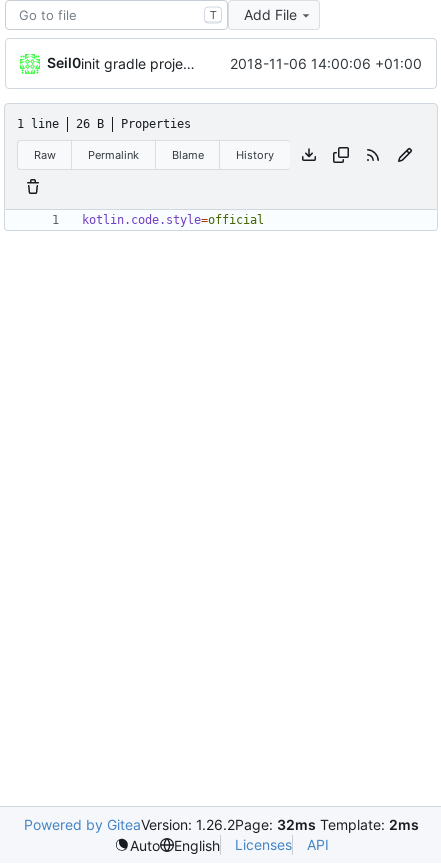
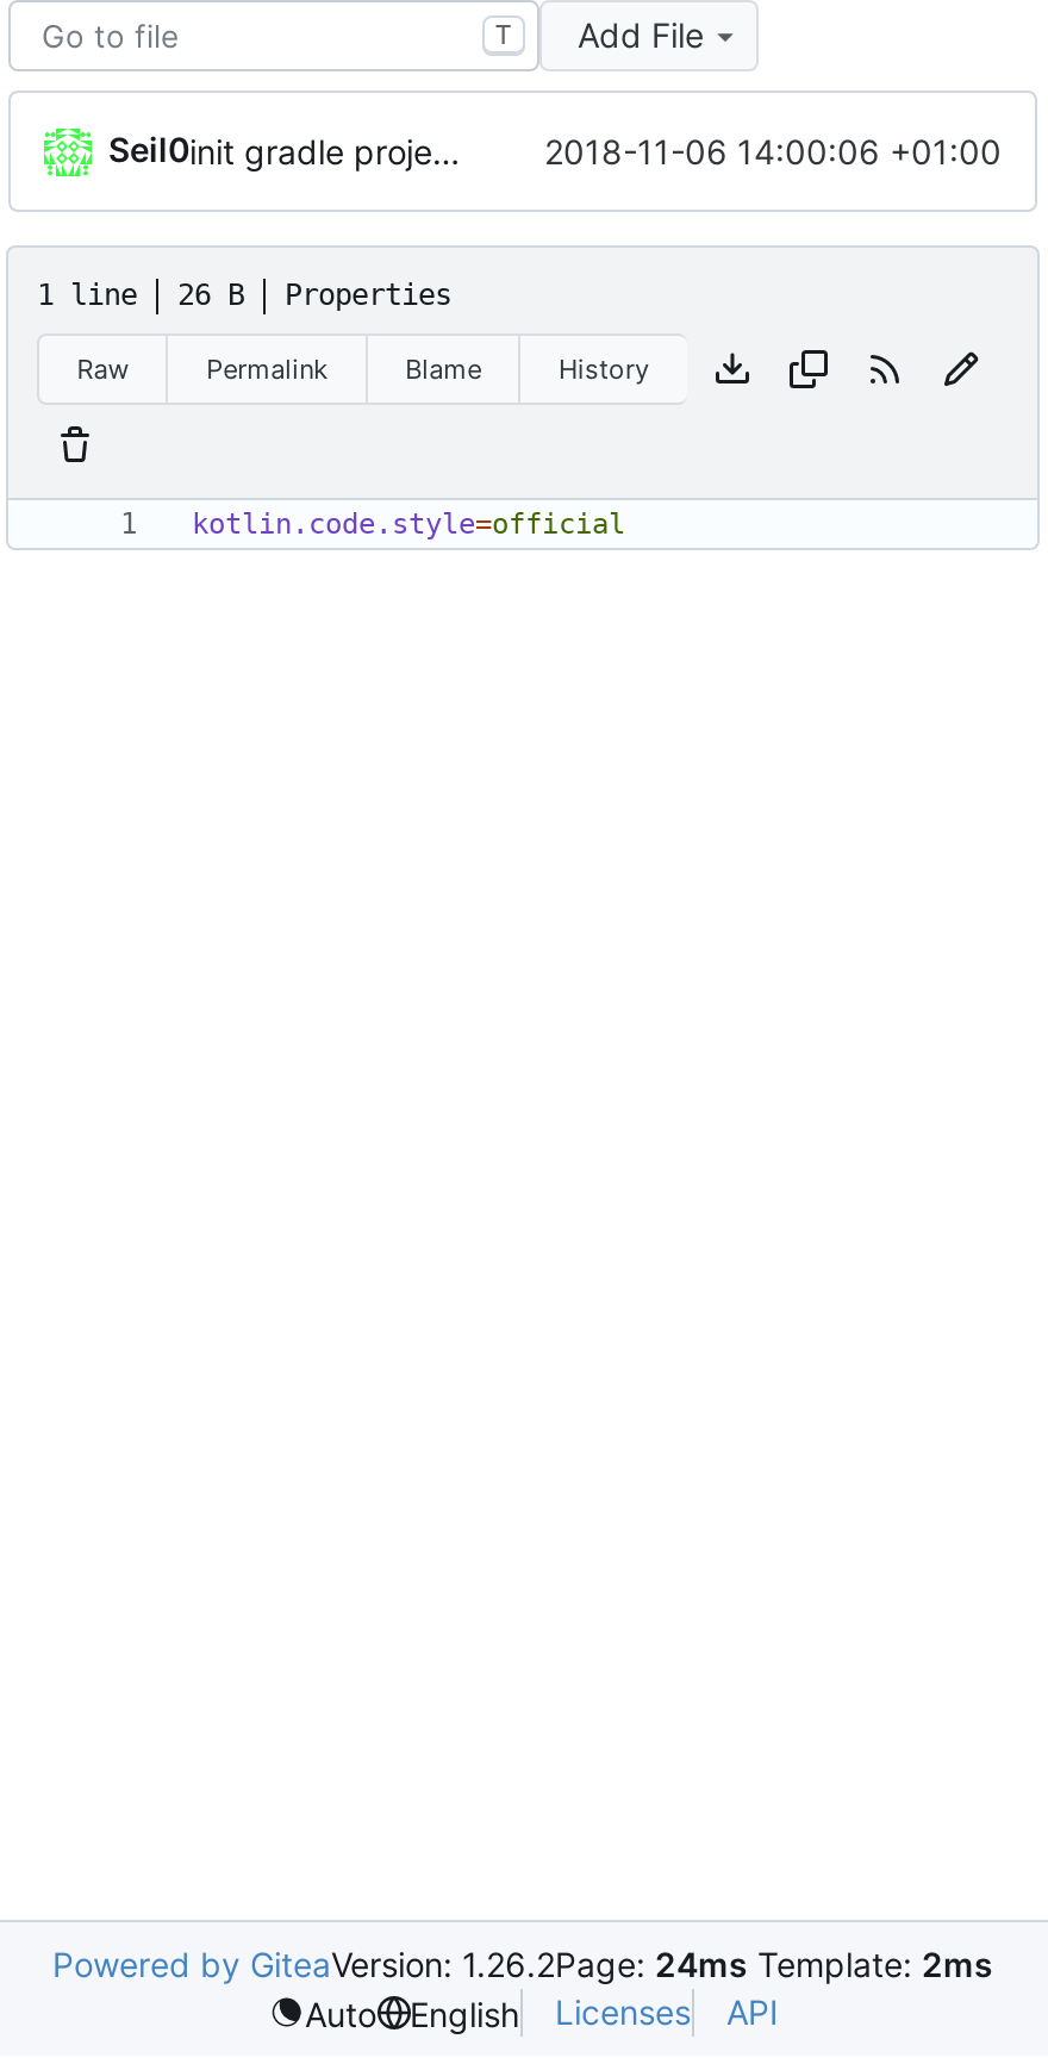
- Powered by GiteaVersion: 1.26.2Page: 32ms Template: 2ms
+ Powered by GiteaVersion: 1.26.2Page: 24ms Template: 2ms
